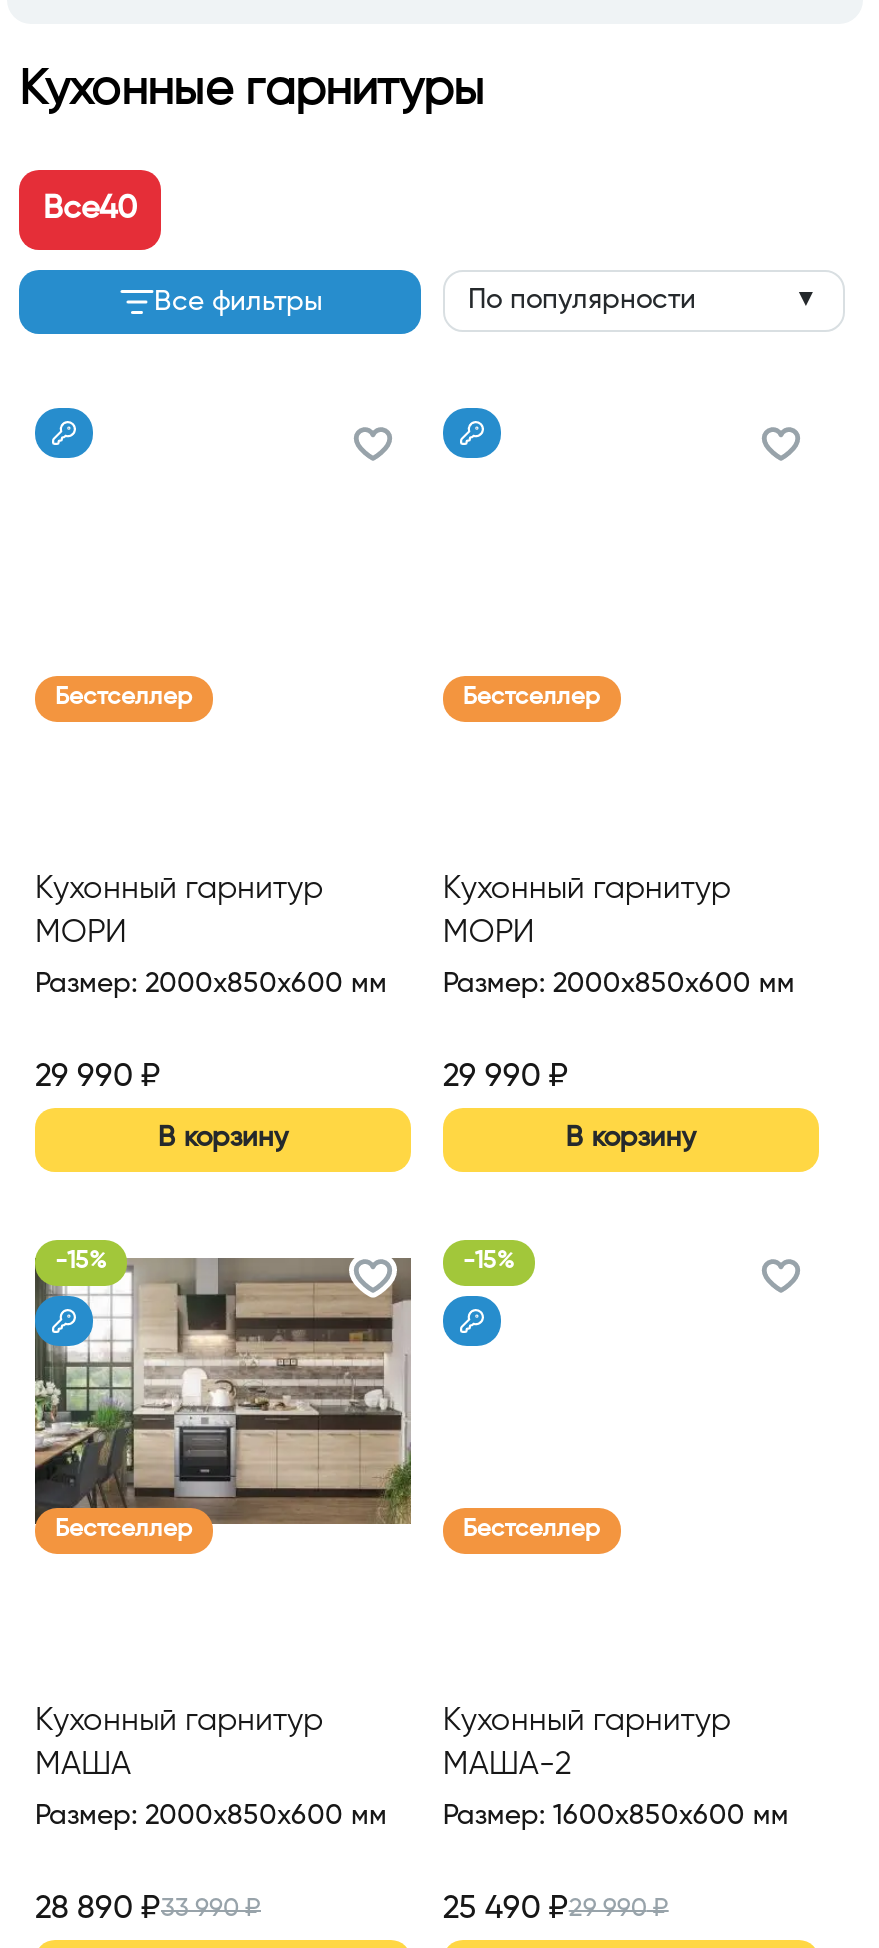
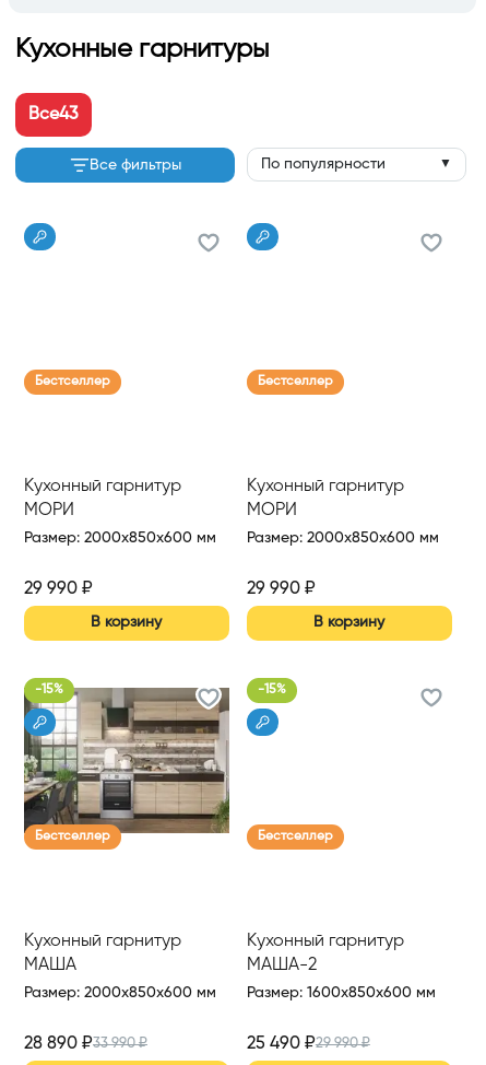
- Все40
+ Все43
